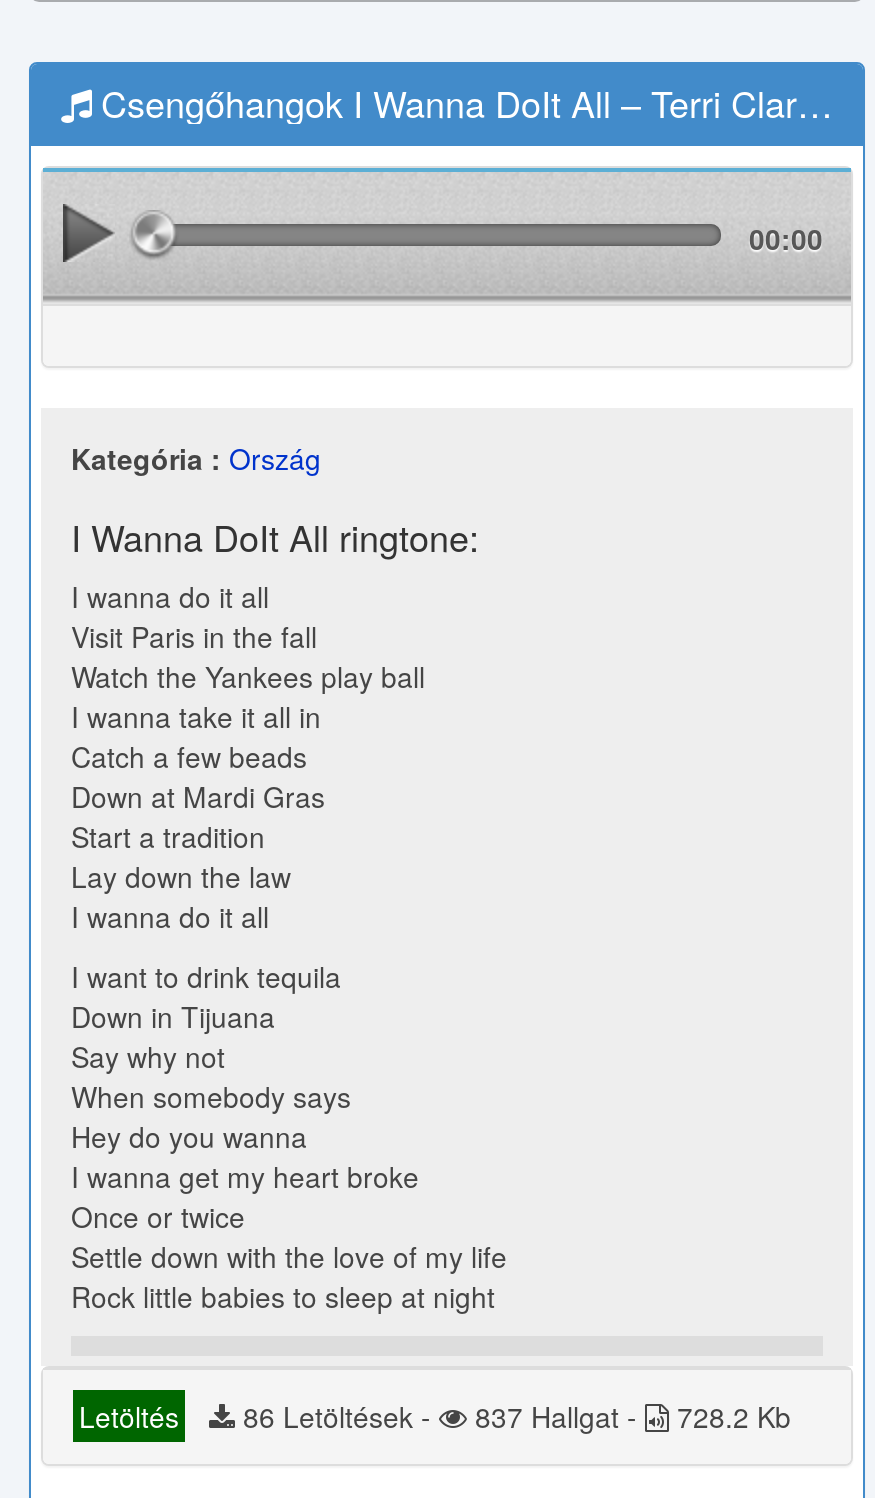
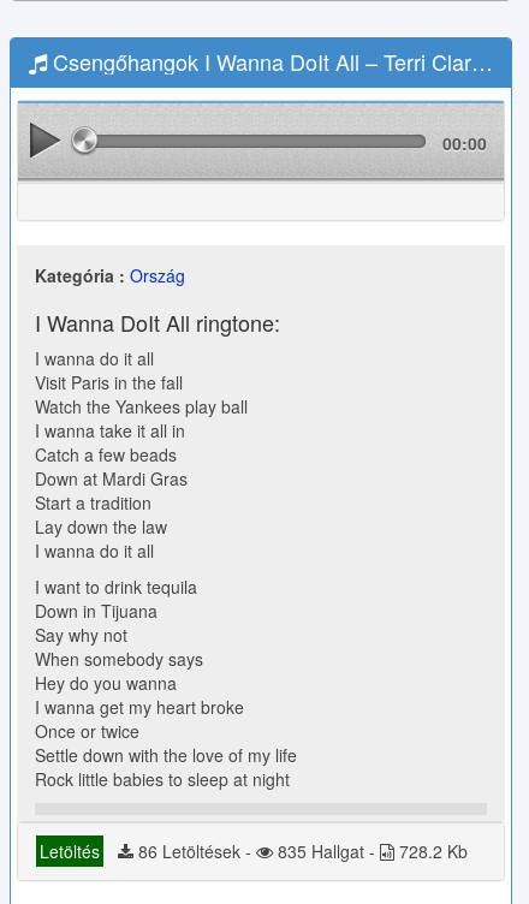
- Letöltés 86 Letöltések - 837 Hallgat - 728.2 Kb
+ Letöltés 86 Letöltések - 835 Hallgat - 728.2 Kb
